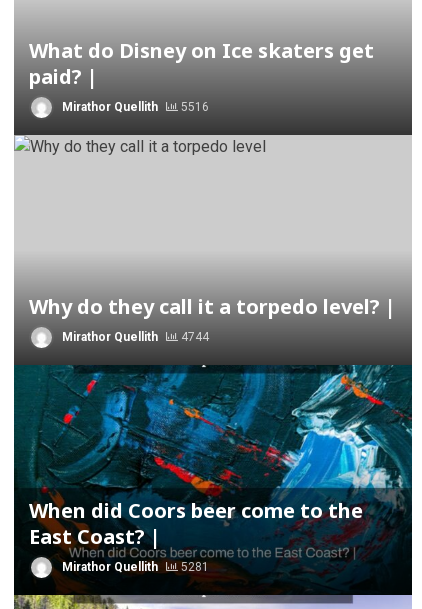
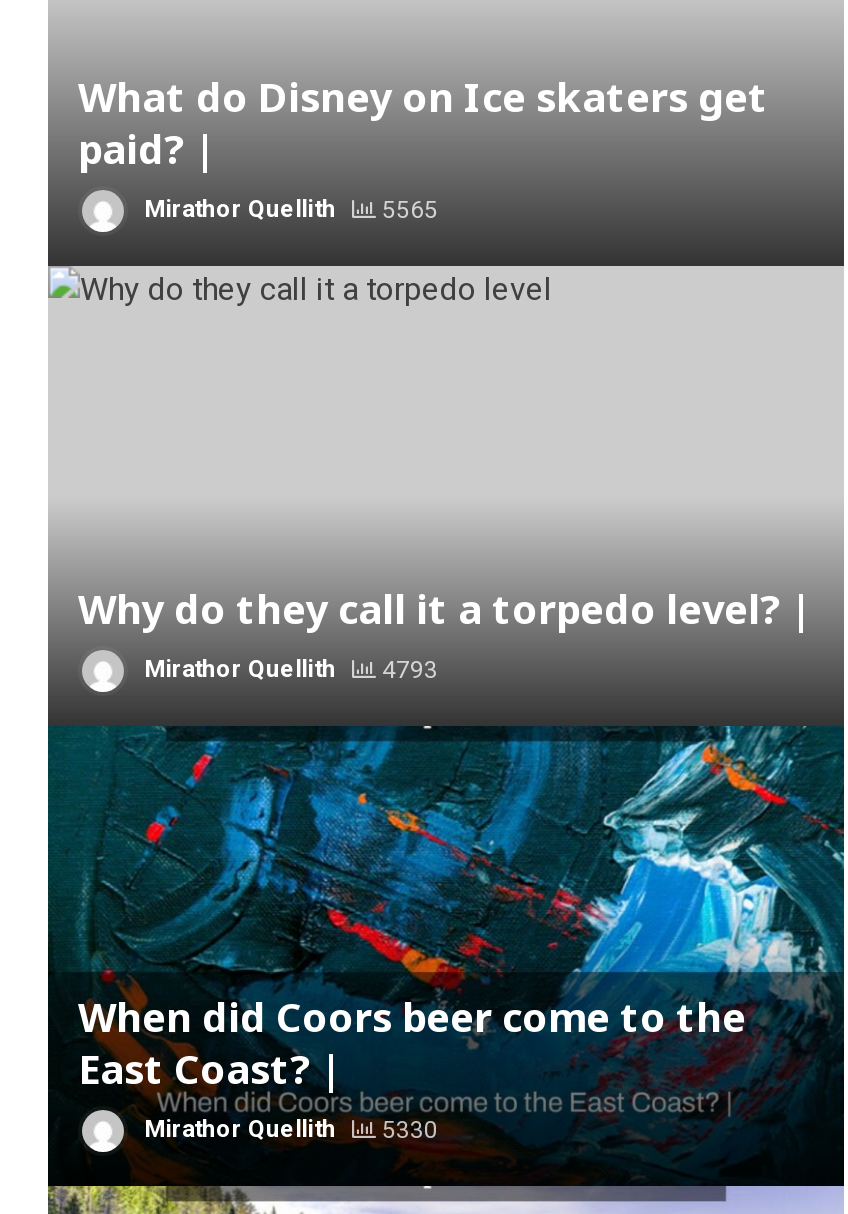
- Mirathor Quellith 5516
+ Mirathor Quellith 5565

- Mirathor Quellith 4744
+ Mirathor Quellith 4793

- Mirathor Quellith 5281
+ Mirathor Quellith 5330
